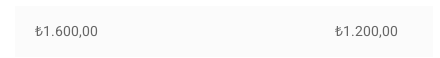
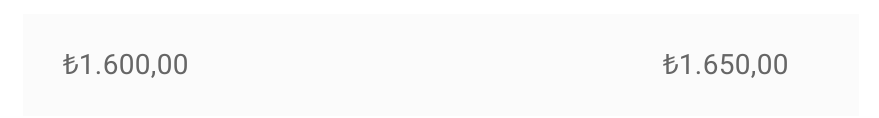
- ₺1.200,00
+ ₺1.650,00
